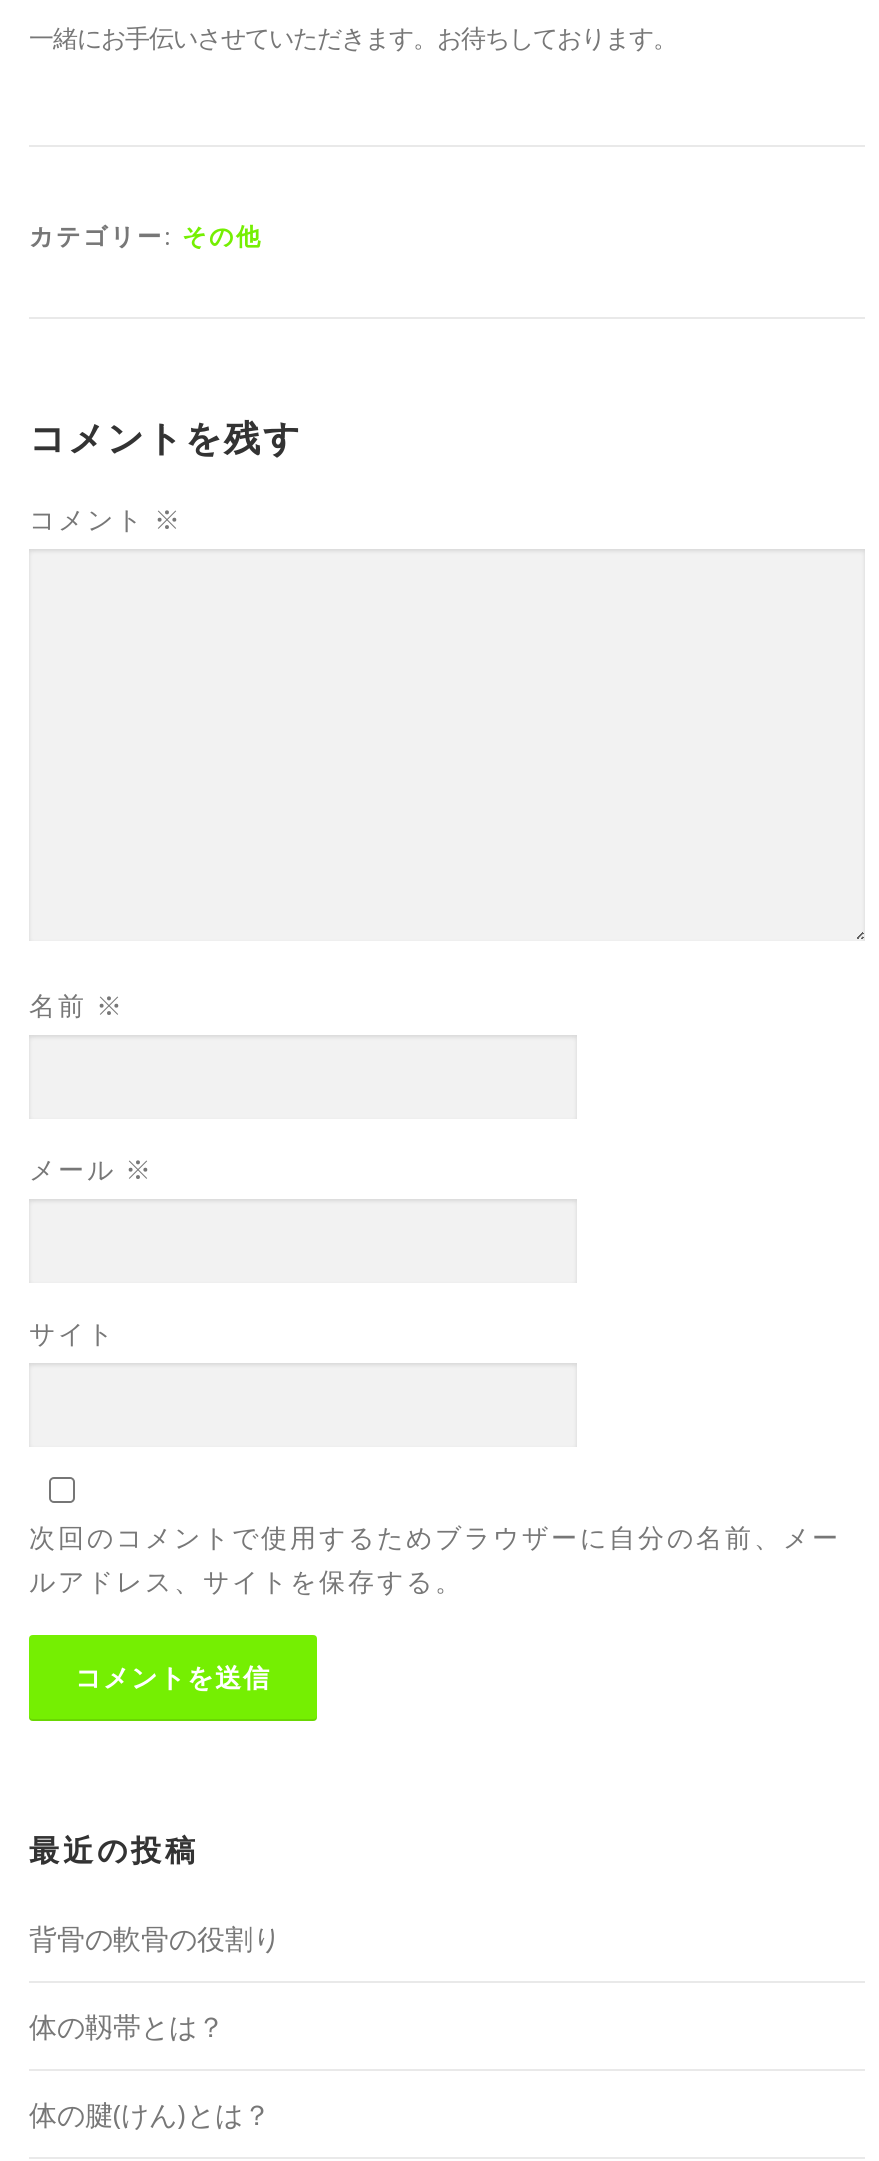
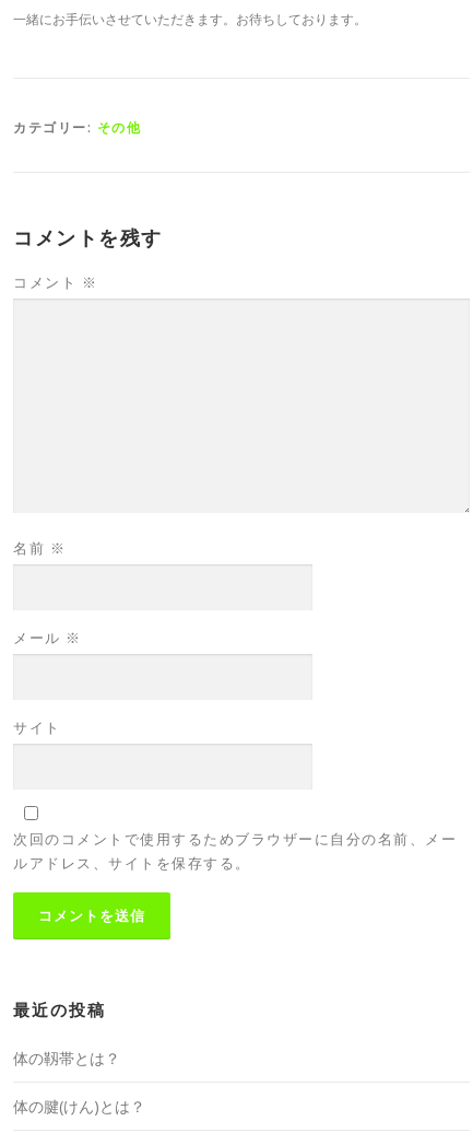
- 背骨の軟骨の役割り
